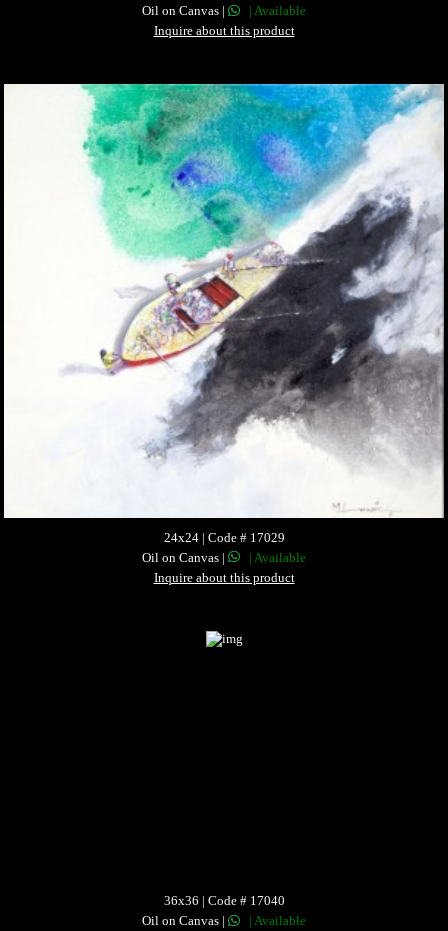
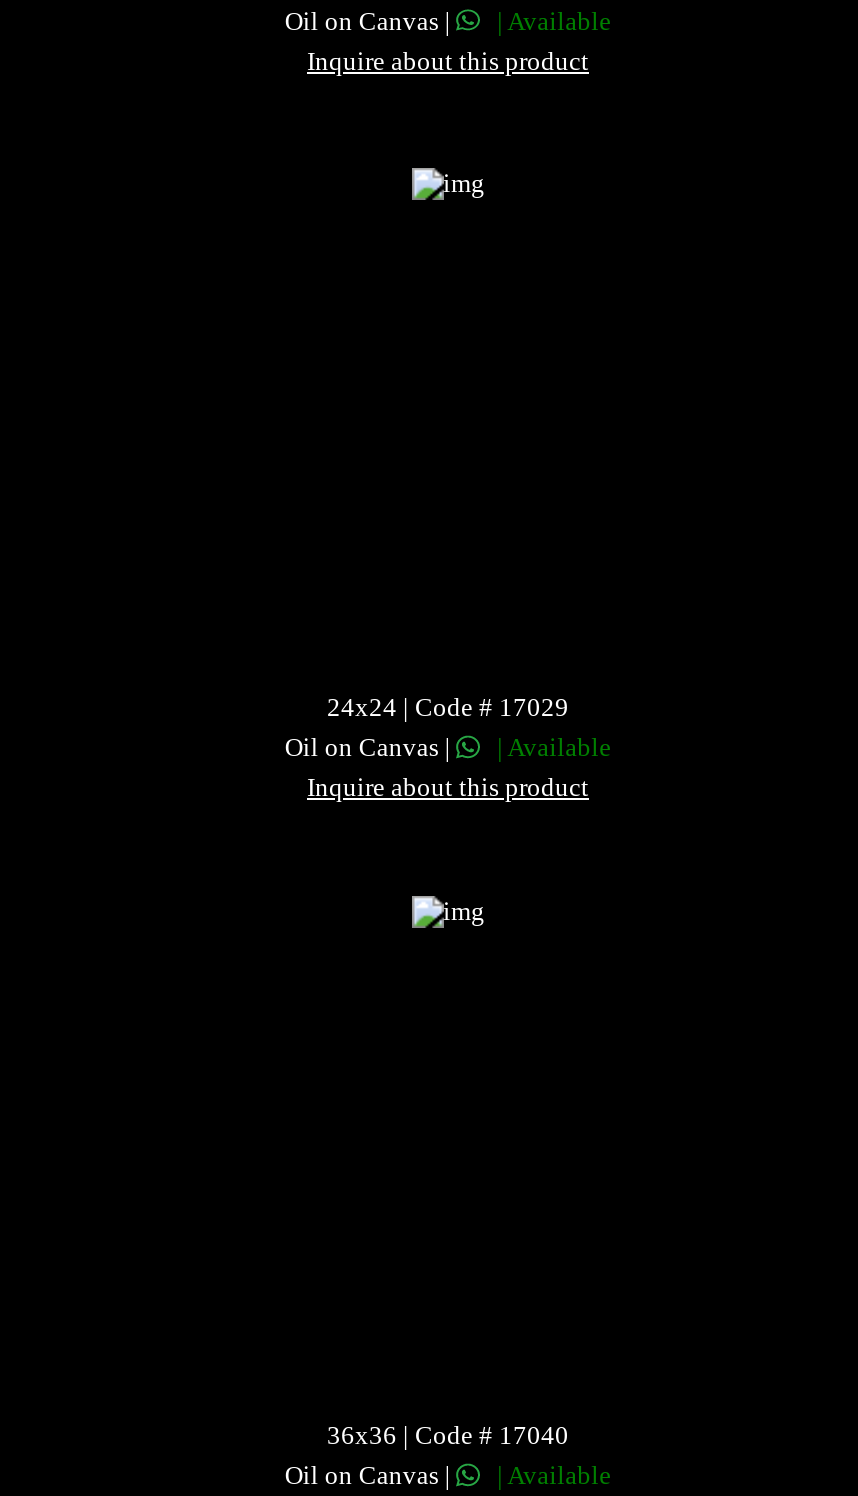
- [image]
